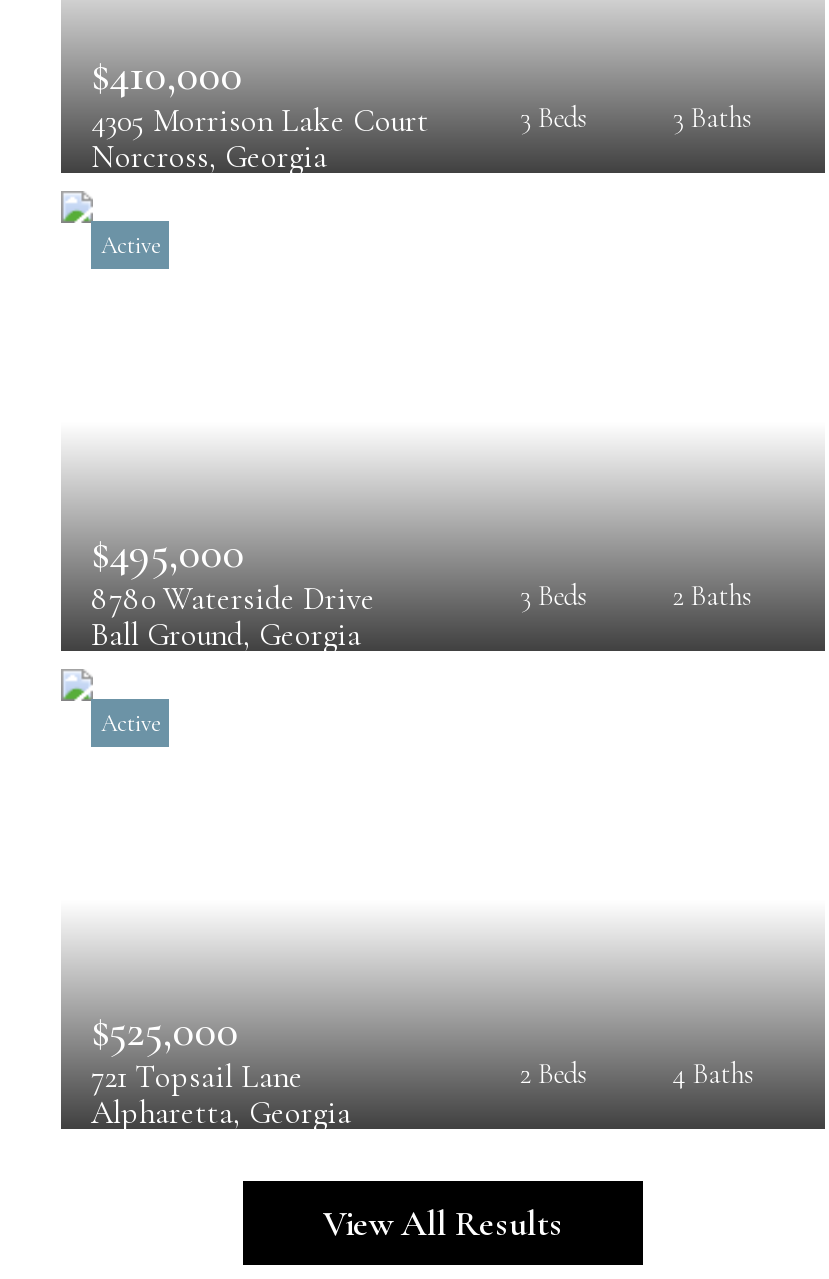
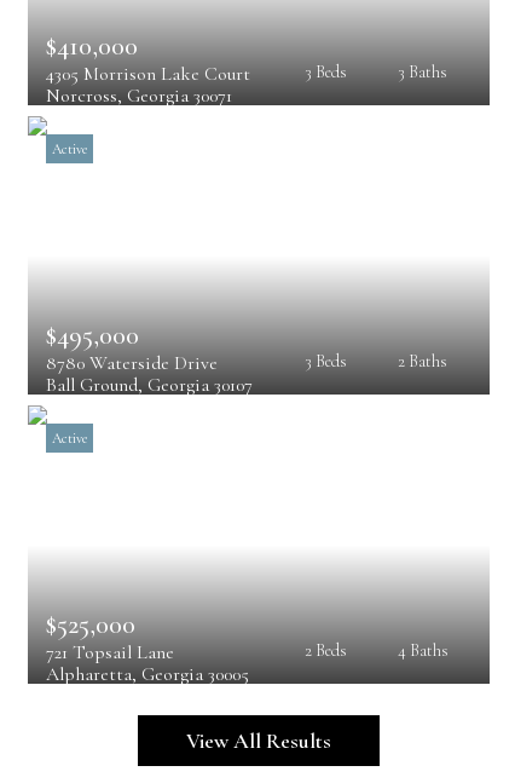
- Norcross, Georgia
+ Norcross, Georgia 30071

- Ball Ground, Georgia
+ Ball Ground, Georgia 30107

- Alpharetta, Georgia
+ Alpharetta, Georgia 30005
